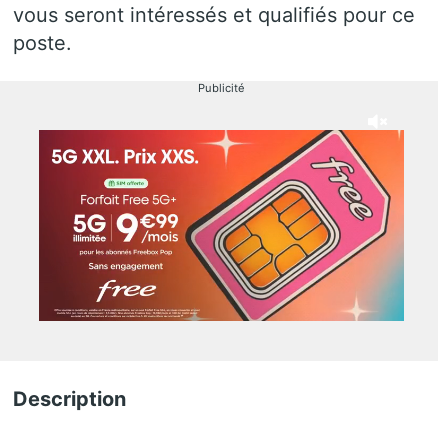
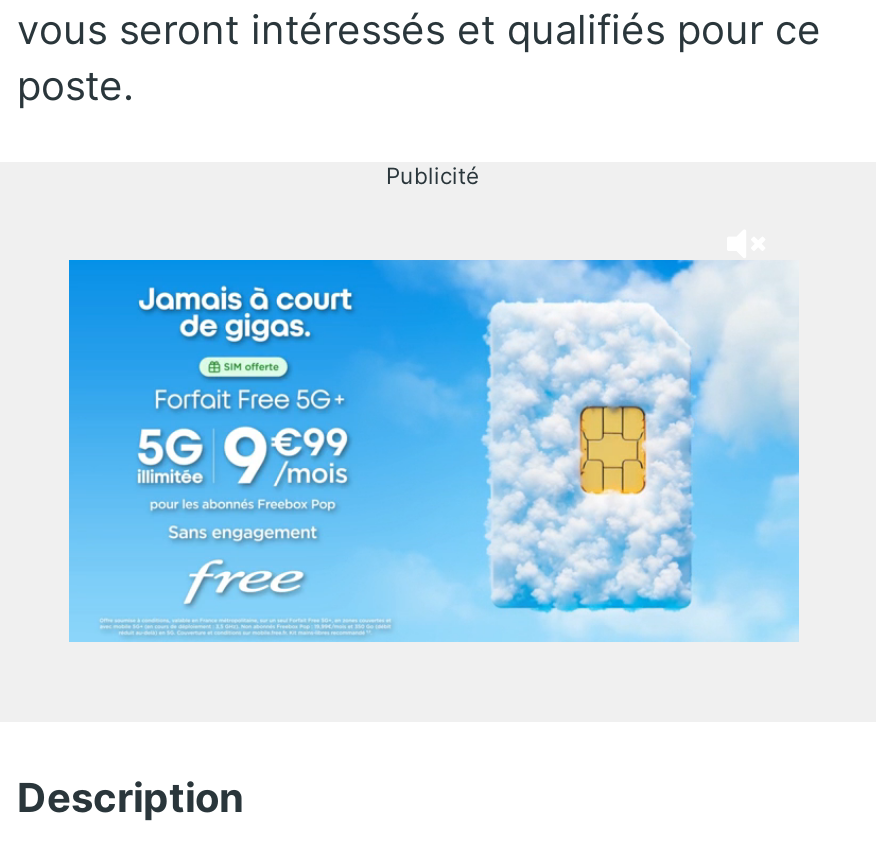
- [image]
+ [image]
